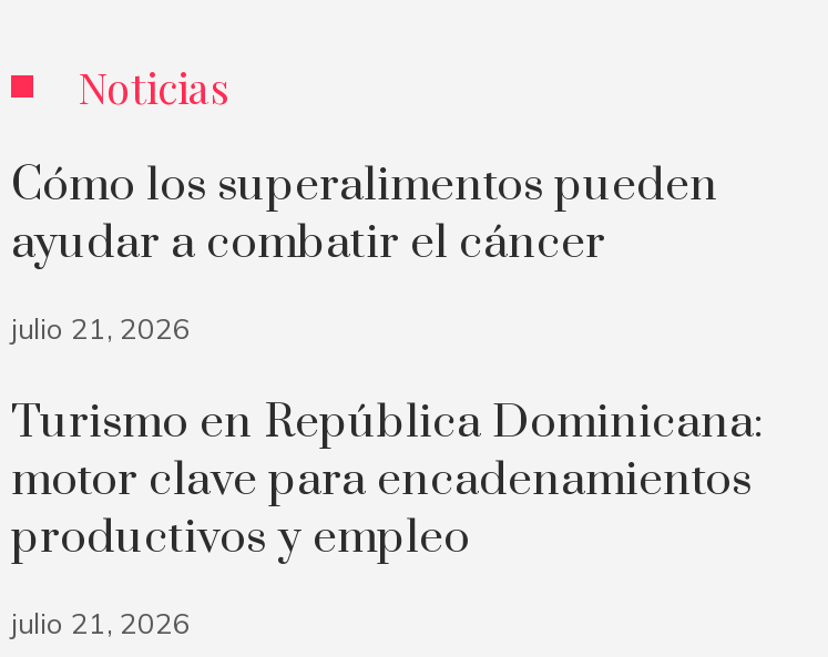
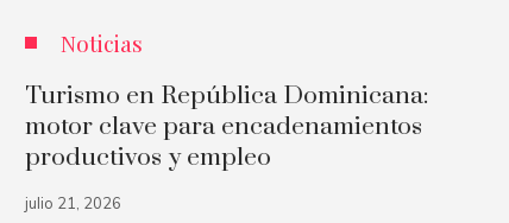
- Cómo los superalimentos pueden
- ayudar a combatir el cáncer
- julio 21, 2026
